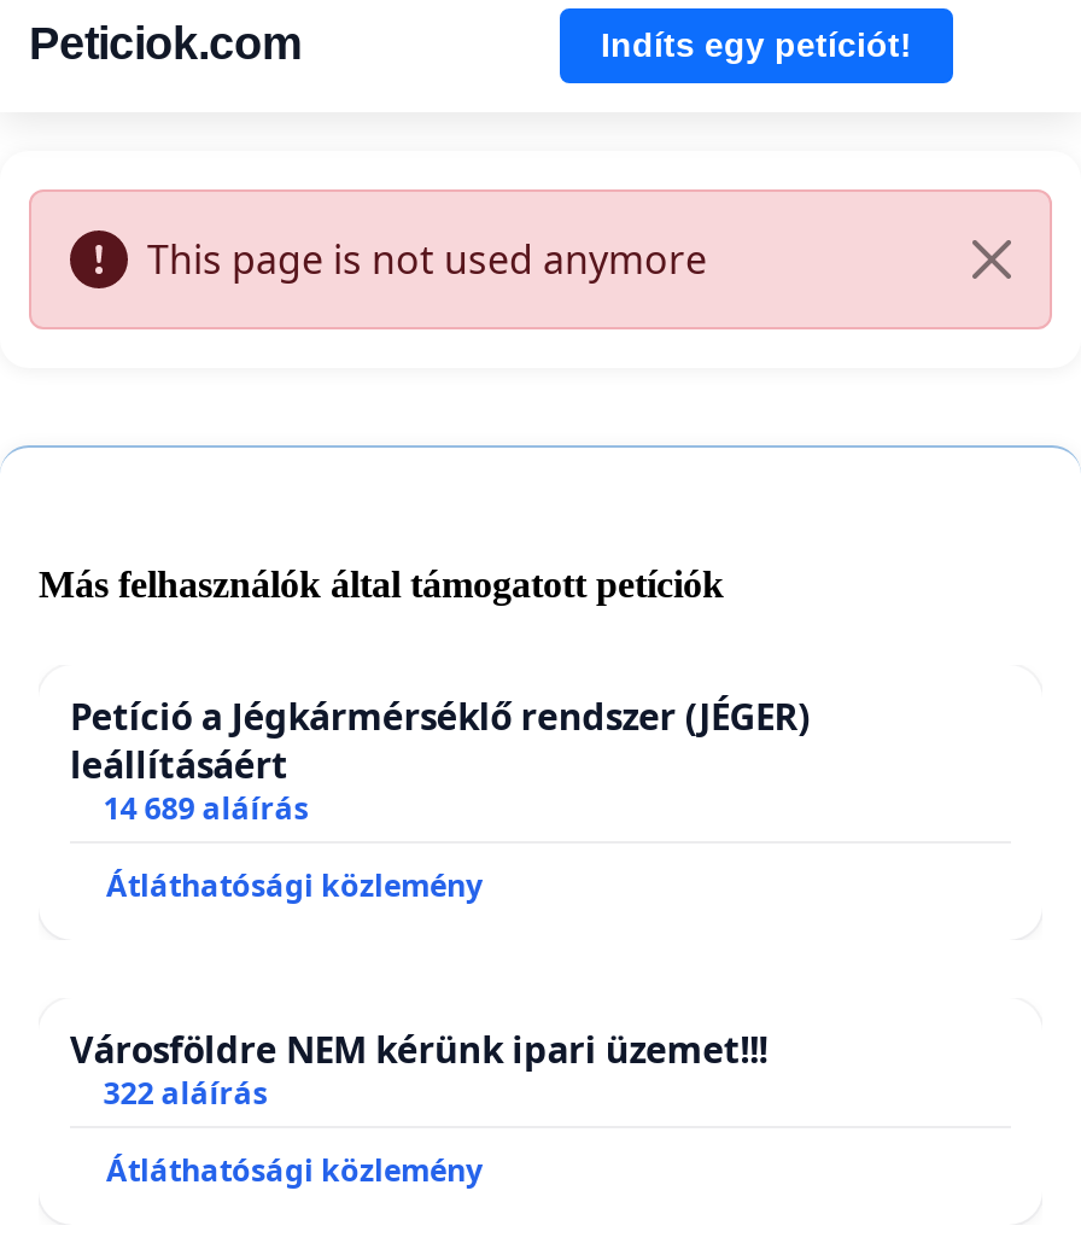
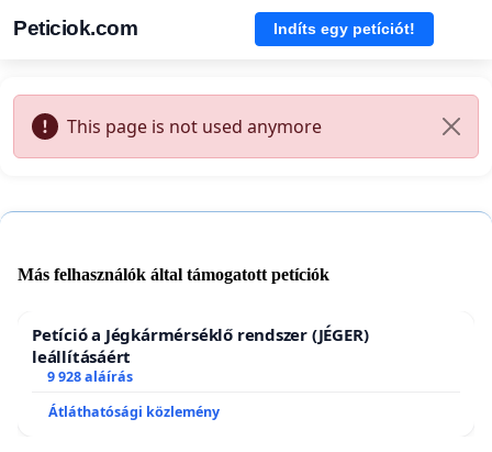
- 14 689 aláírás
- Átláthatósági közlemény
- Városföldre NEM kérünk ipari üzemet!!!
- 322 aláírás
+ 9 928 aláírás
